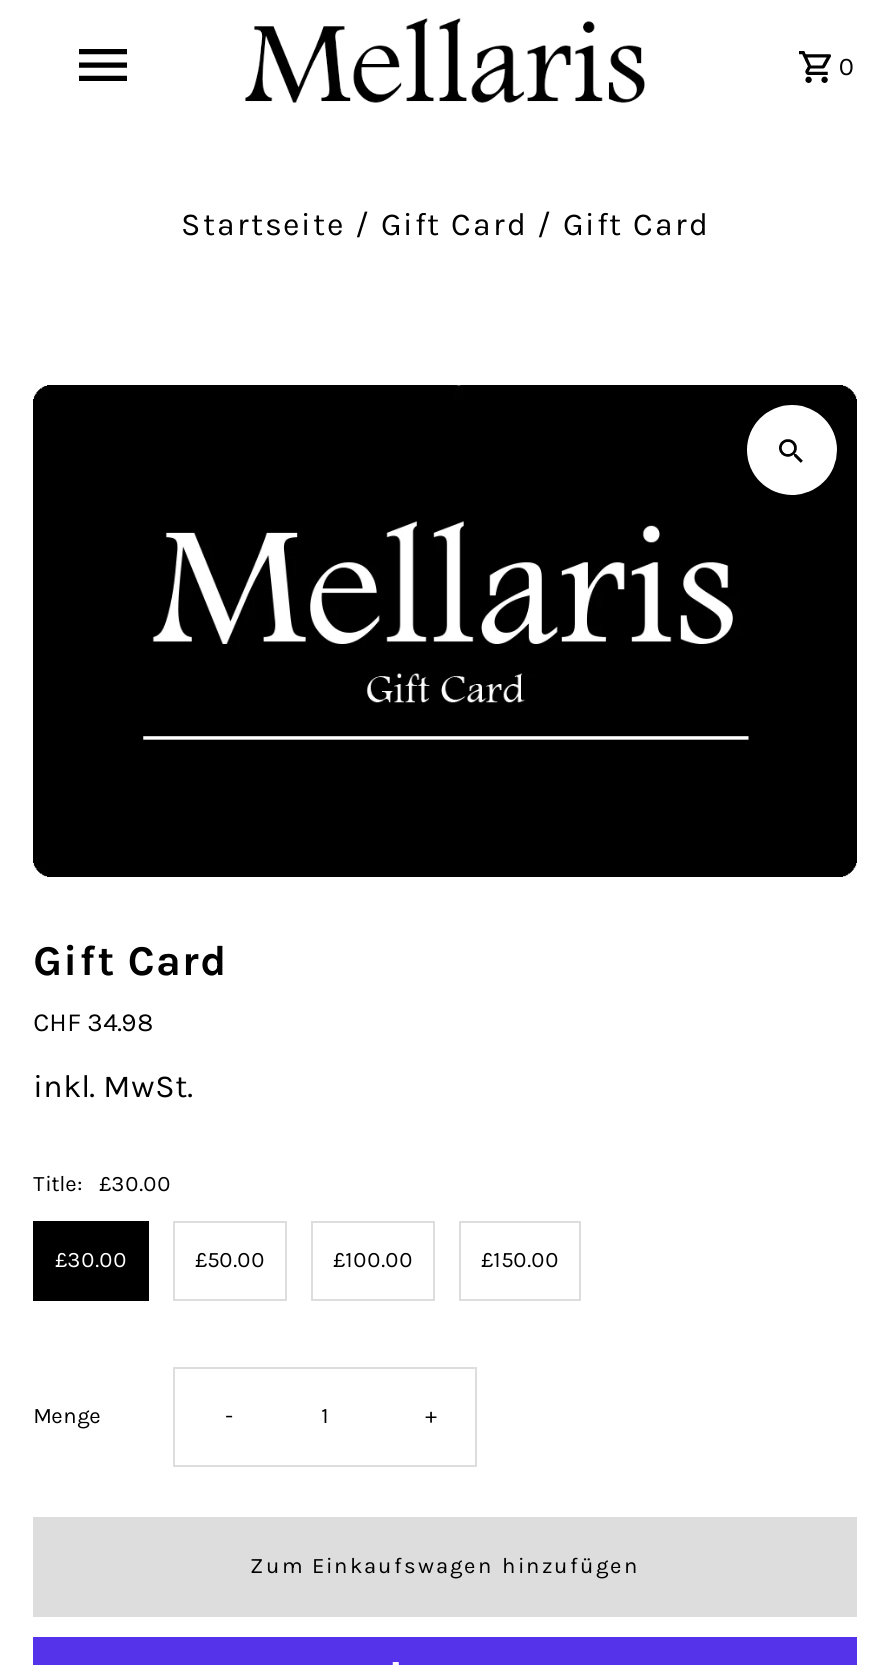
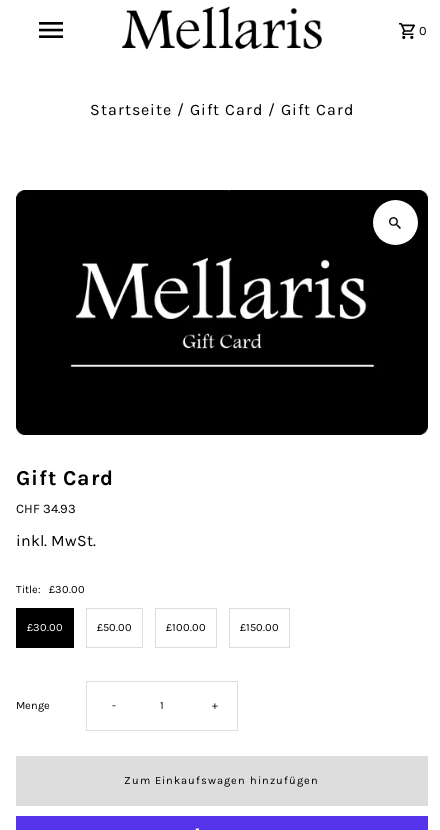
- CHF 34.98
+ CHF 34.93
